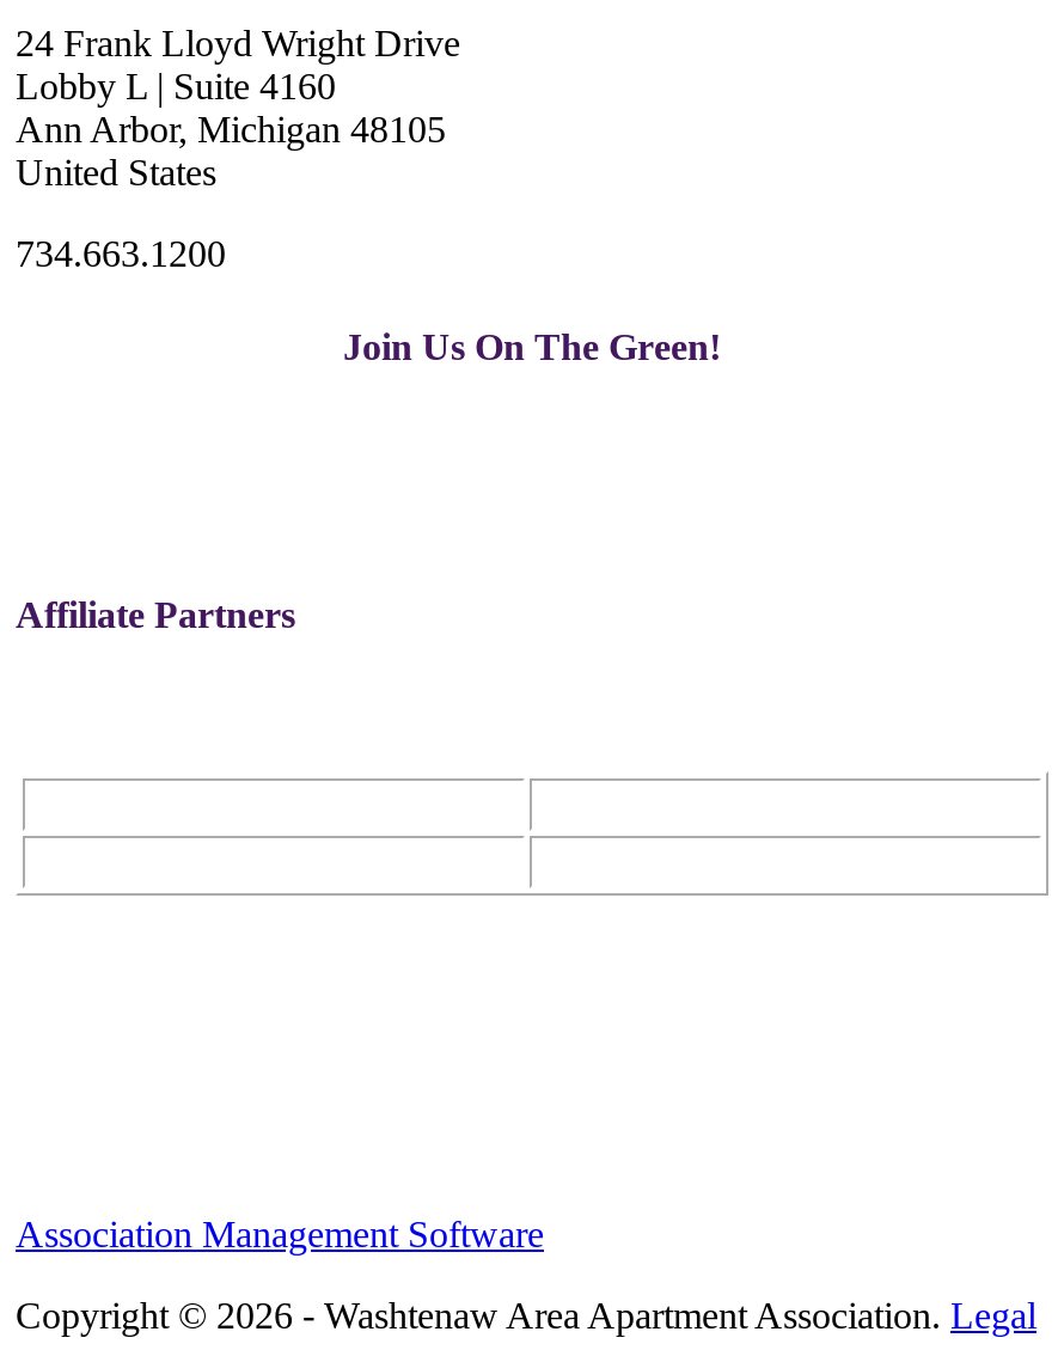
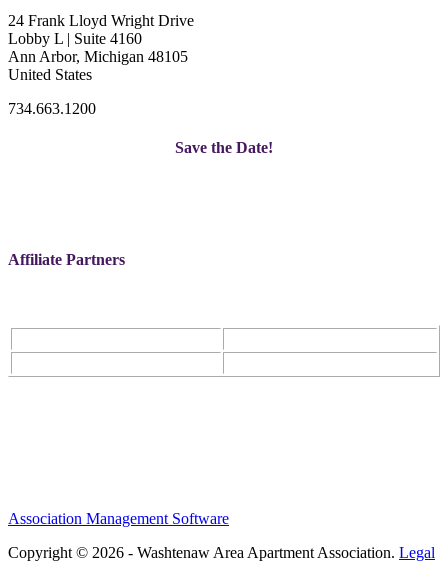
- Join Us On The Green!
+ Save the Date!
